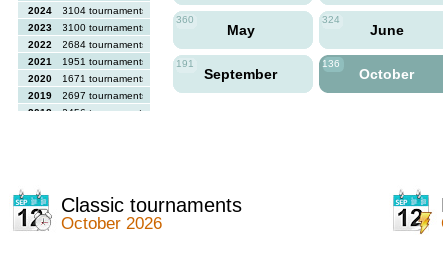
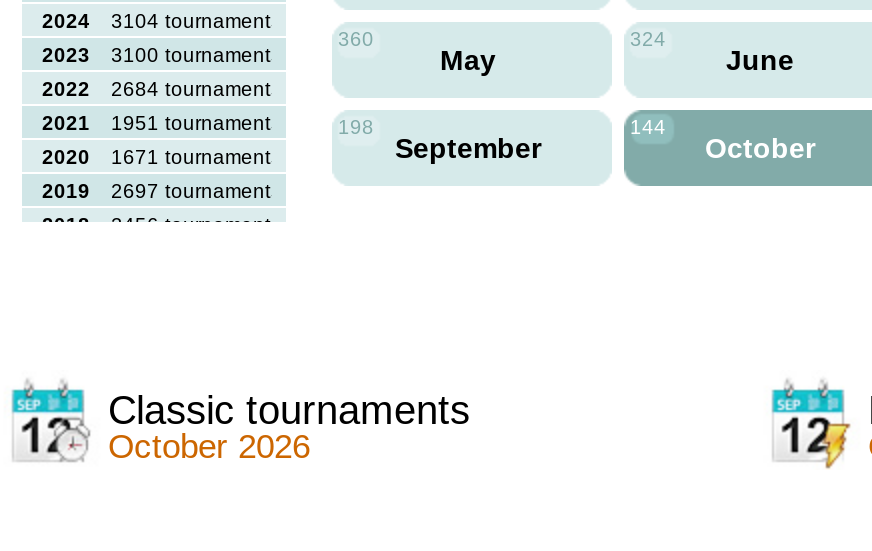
- 191
+ 198

- 136
+ 144
